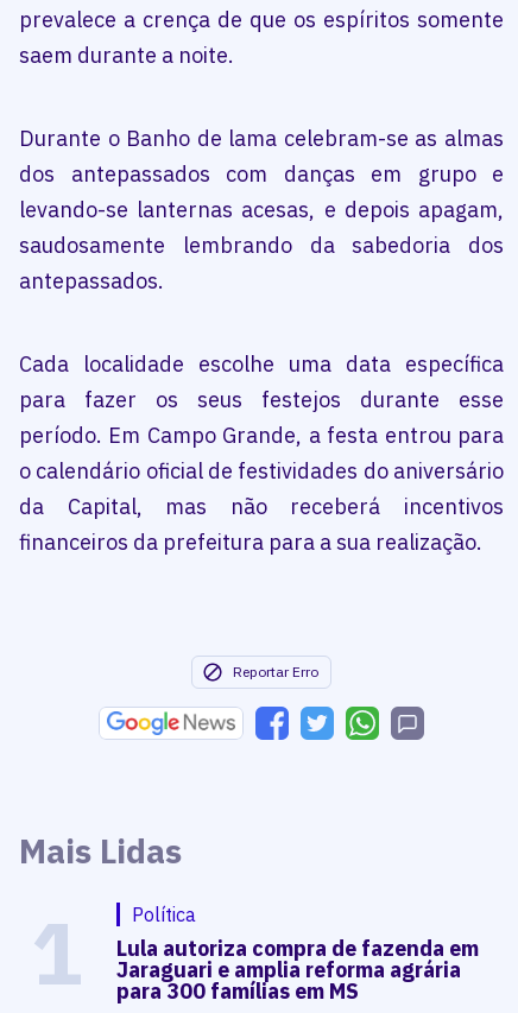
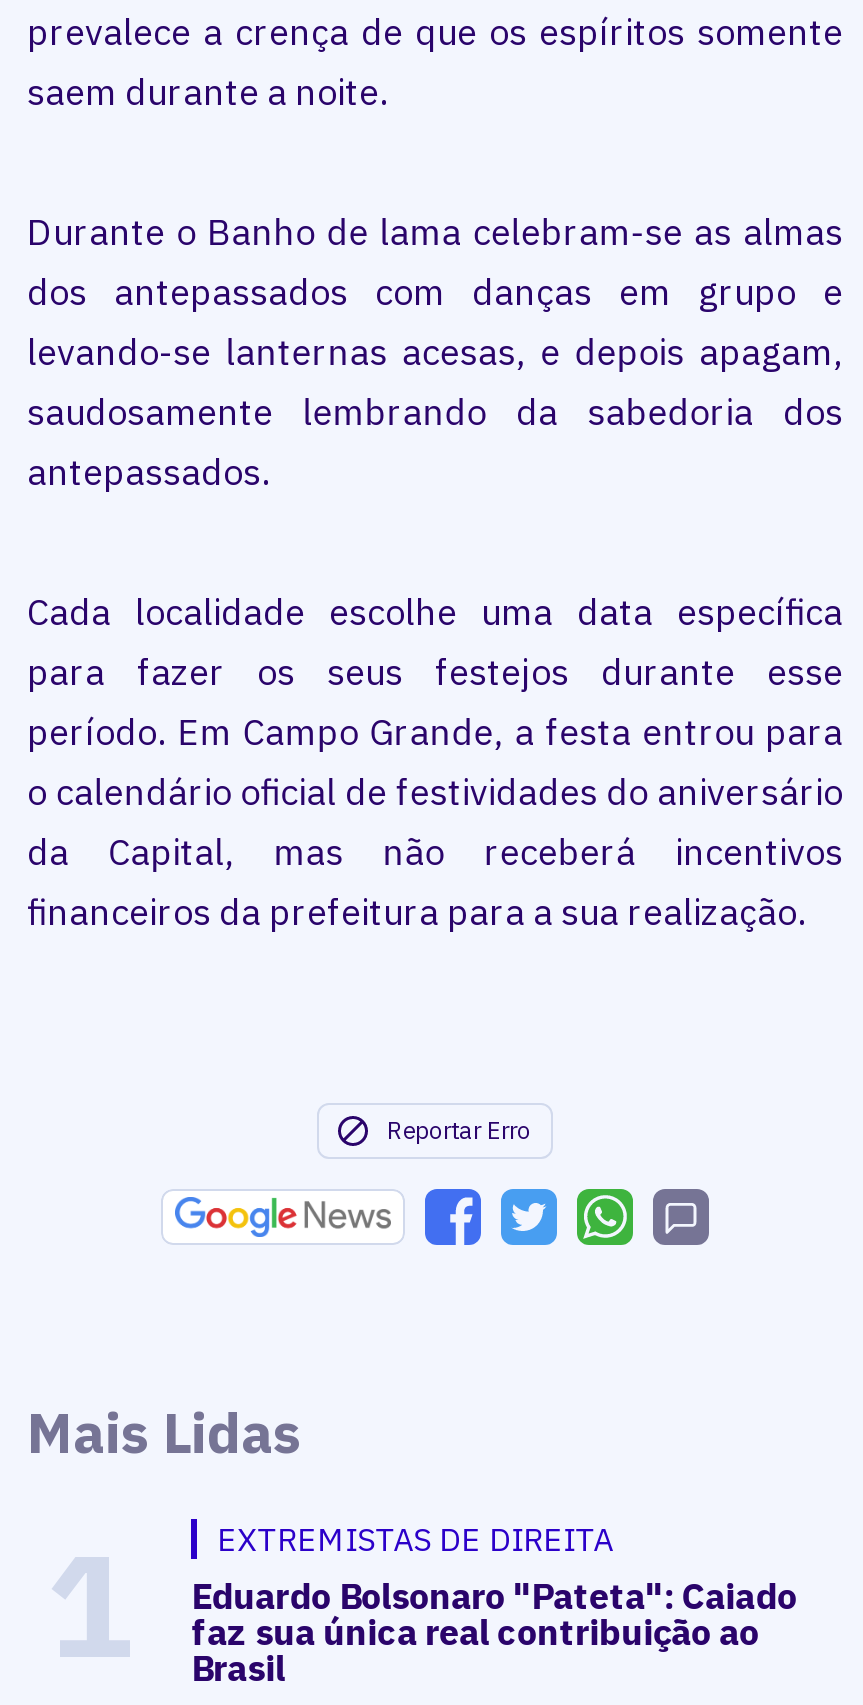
- Política
- Lula autoriza compra de fazenda em
- Jaraguari e amplia reforma agrária
- para 300 famílias em MS
+ EXTREMISTAS DE DIREITA
+ Eduardo Bolsonaro "Pateta": Caiado
+ faz sua única real contribuição ao
+ Brasil
